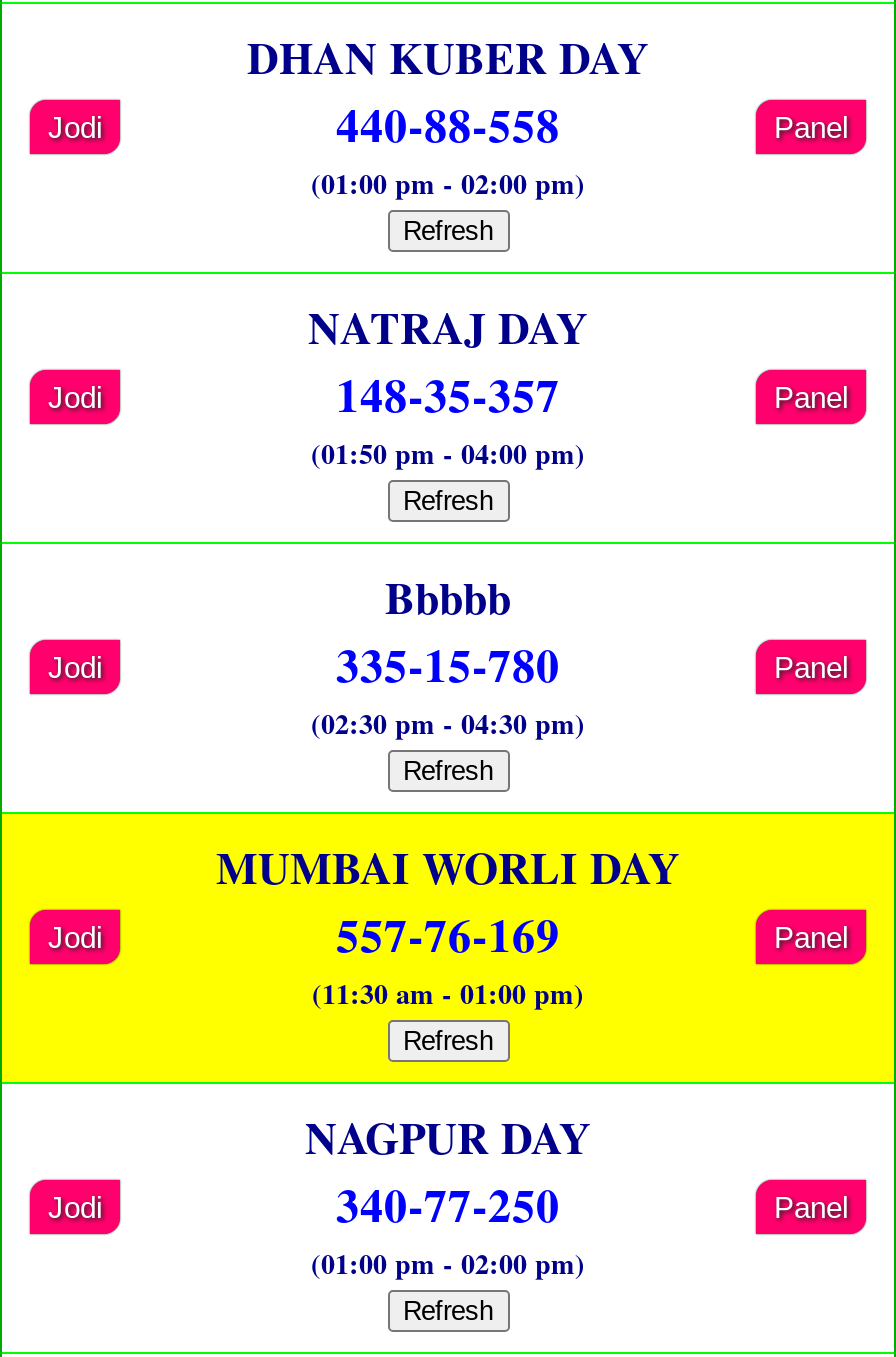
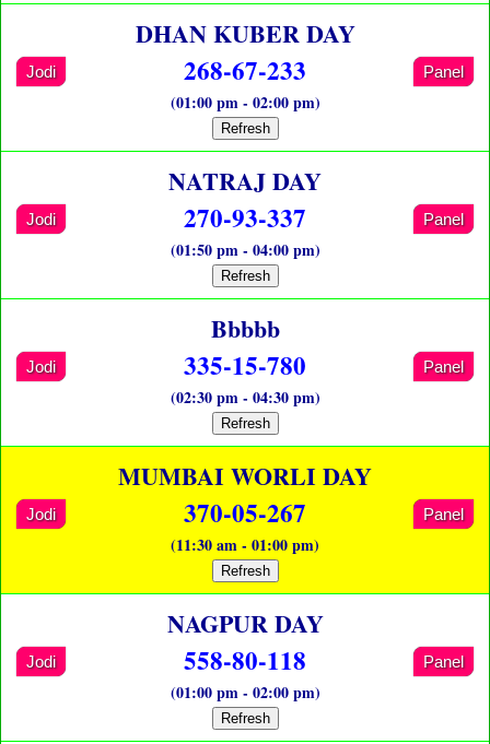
- 440-88-558
+ 268-67-233

- 148-35-357
+ 270-93-337

- 557-76-169
+ 370-05-267

- 340-77-250
+ 558-80-118
